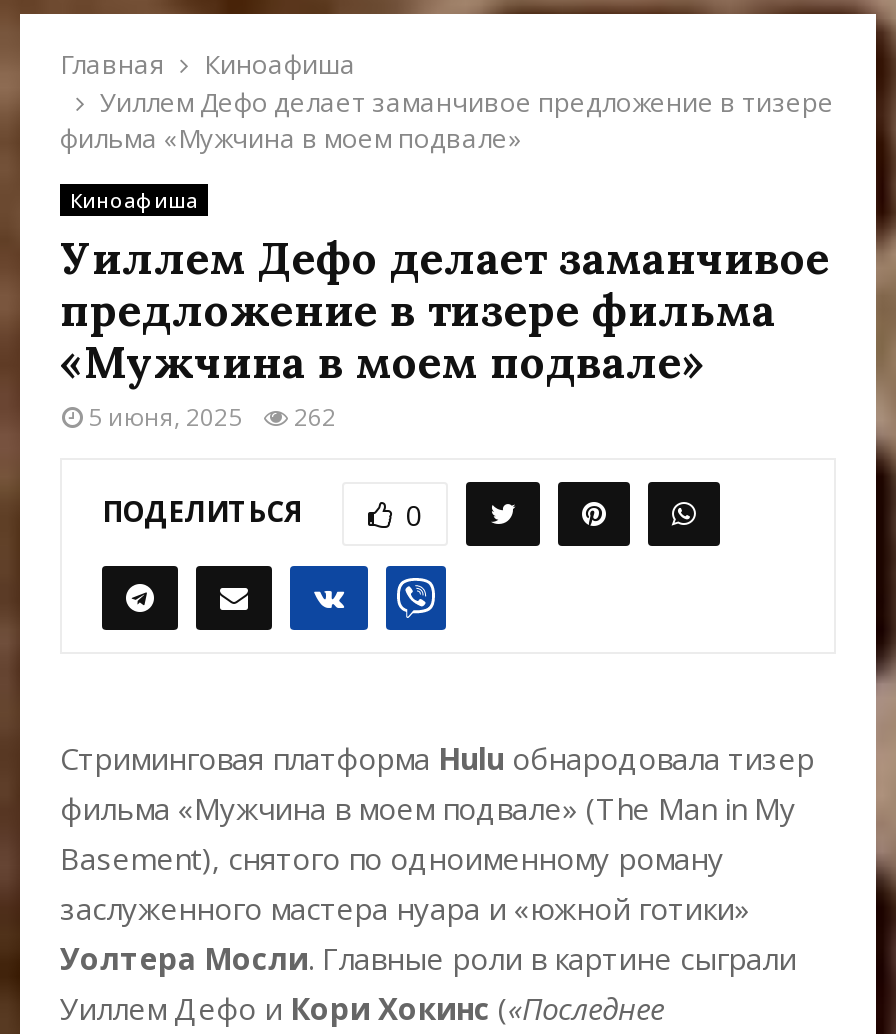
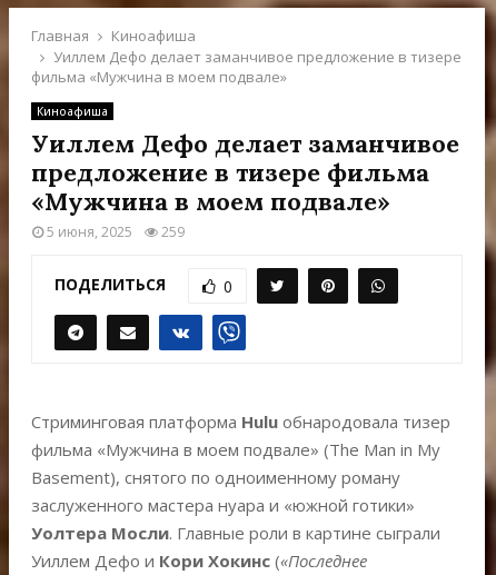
- 5 июня, 2025 262
+ 5 июня, 2025 259
